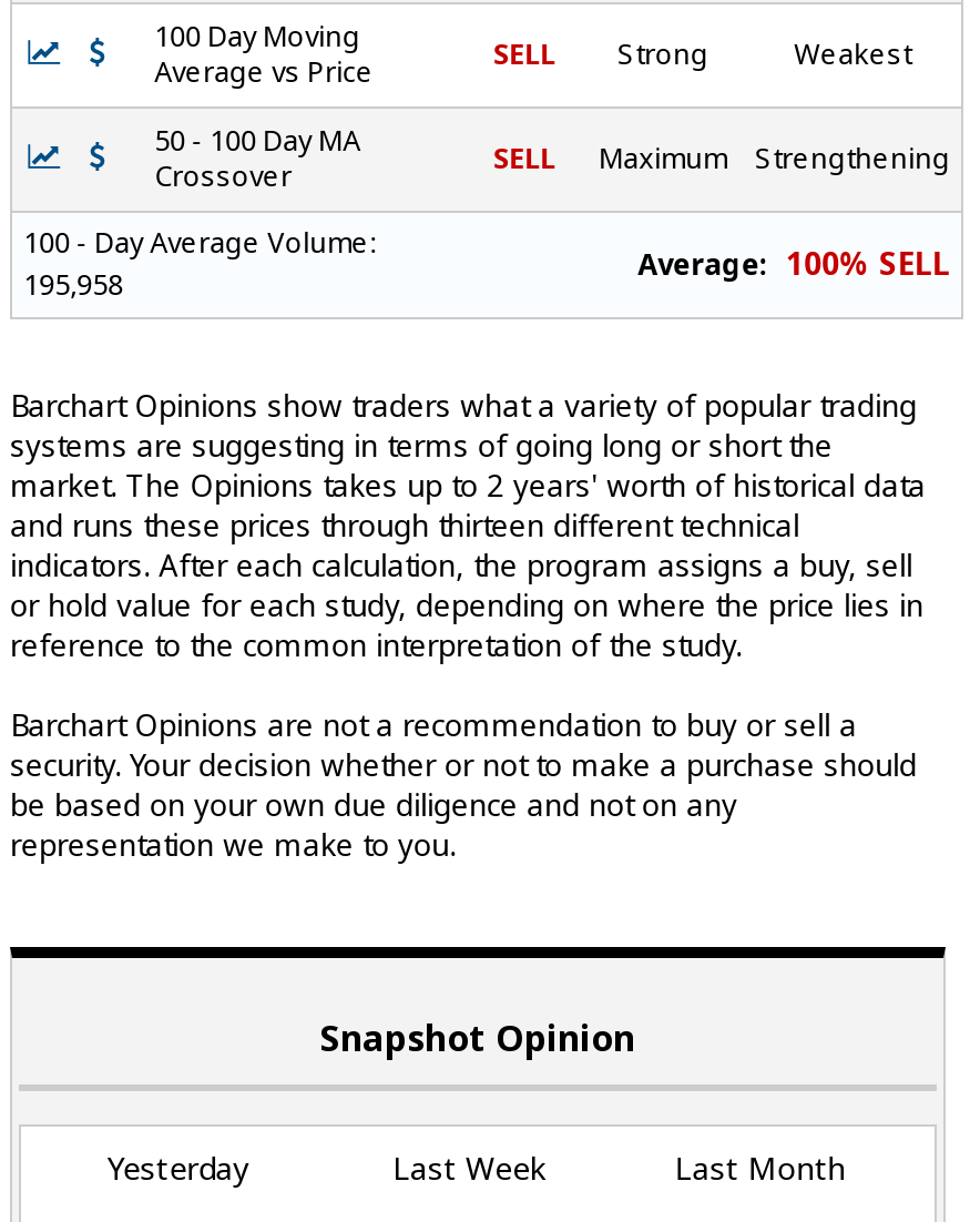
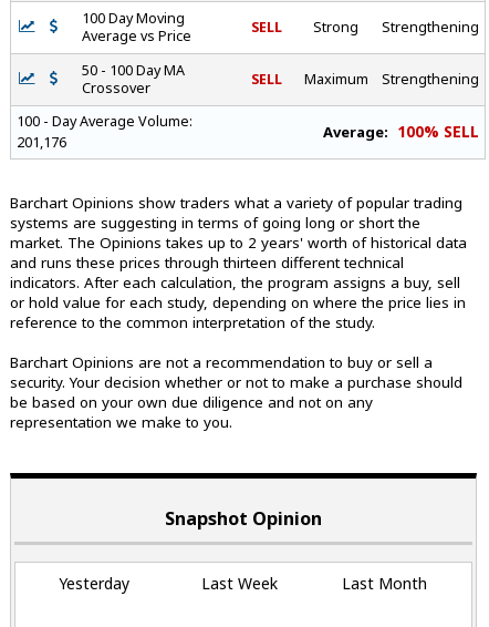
- Weakest
+ Strengthening

- 195,958
+ 201,176
